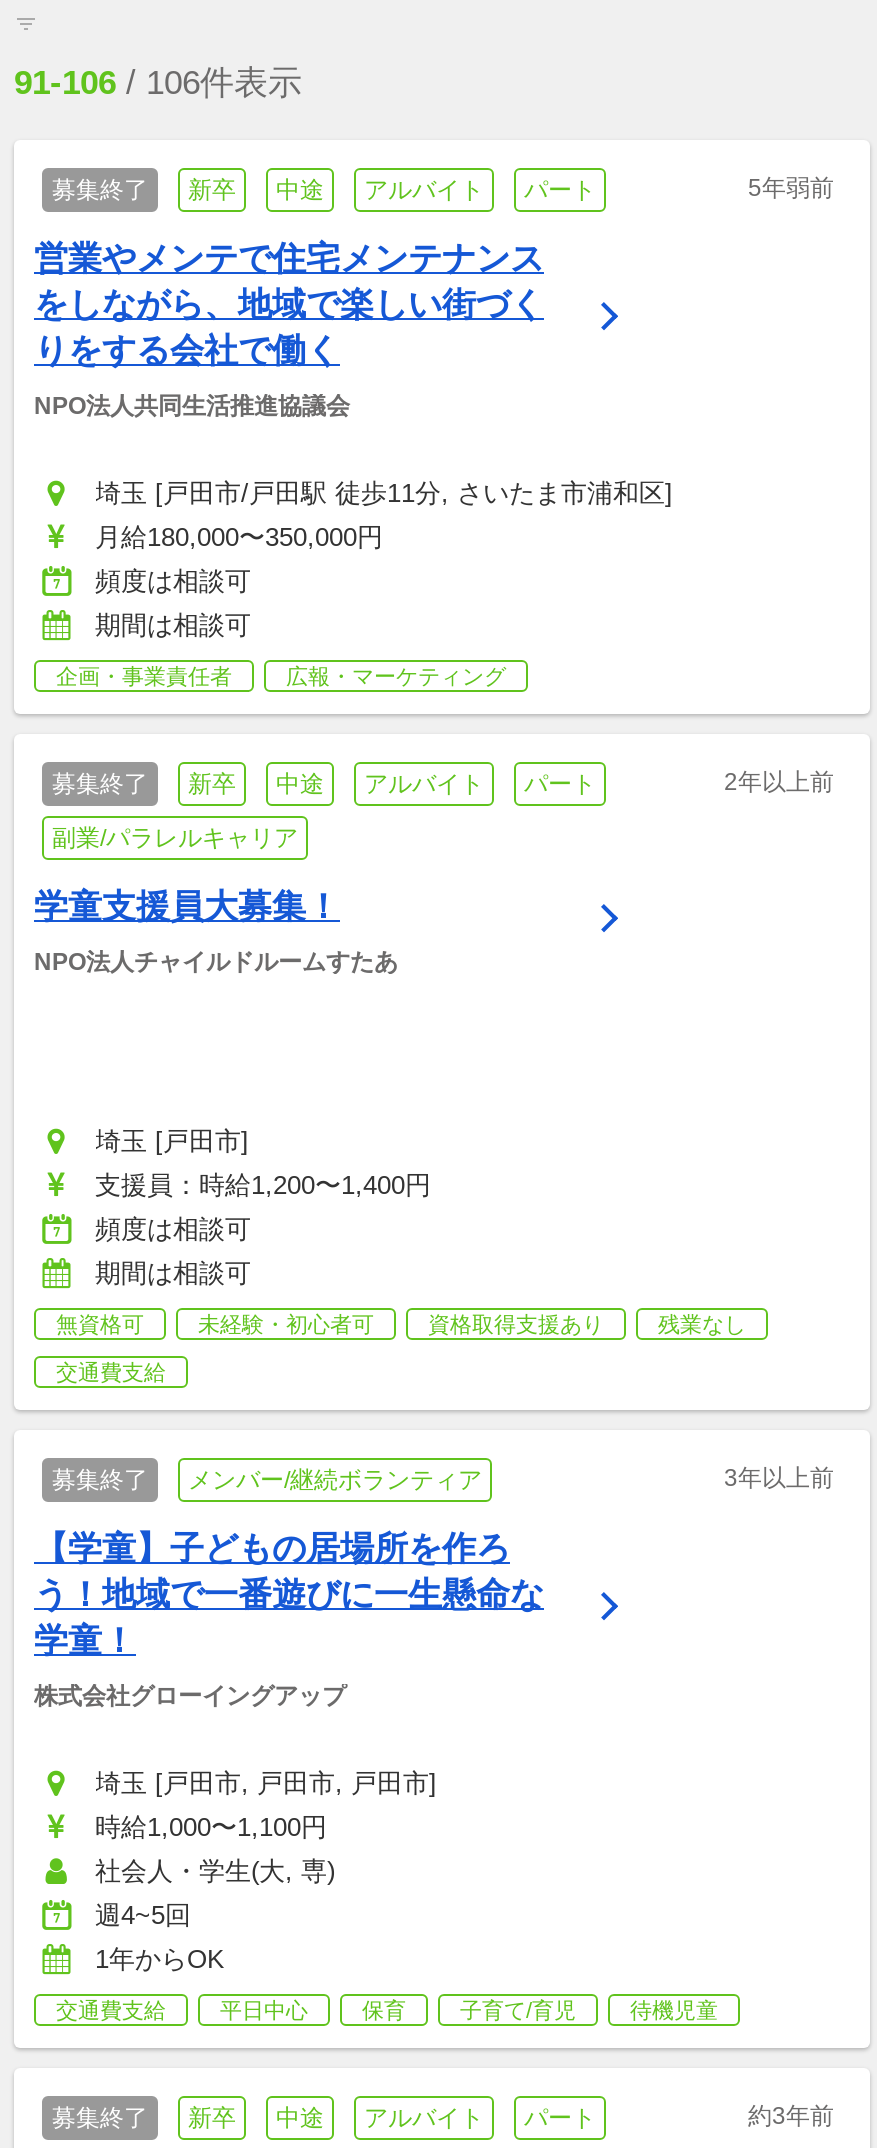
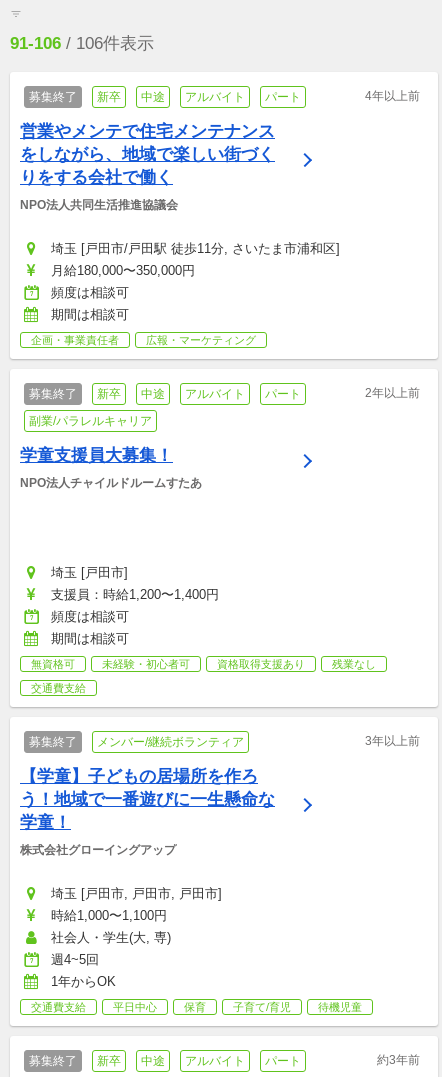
- 5年弱前
+ 4年以上前
